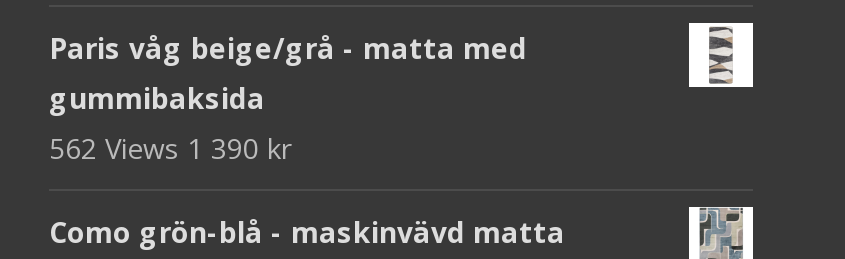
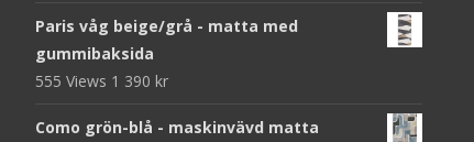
- 562 Views 1 390 kr
+ 555 Views 1 390 kr
